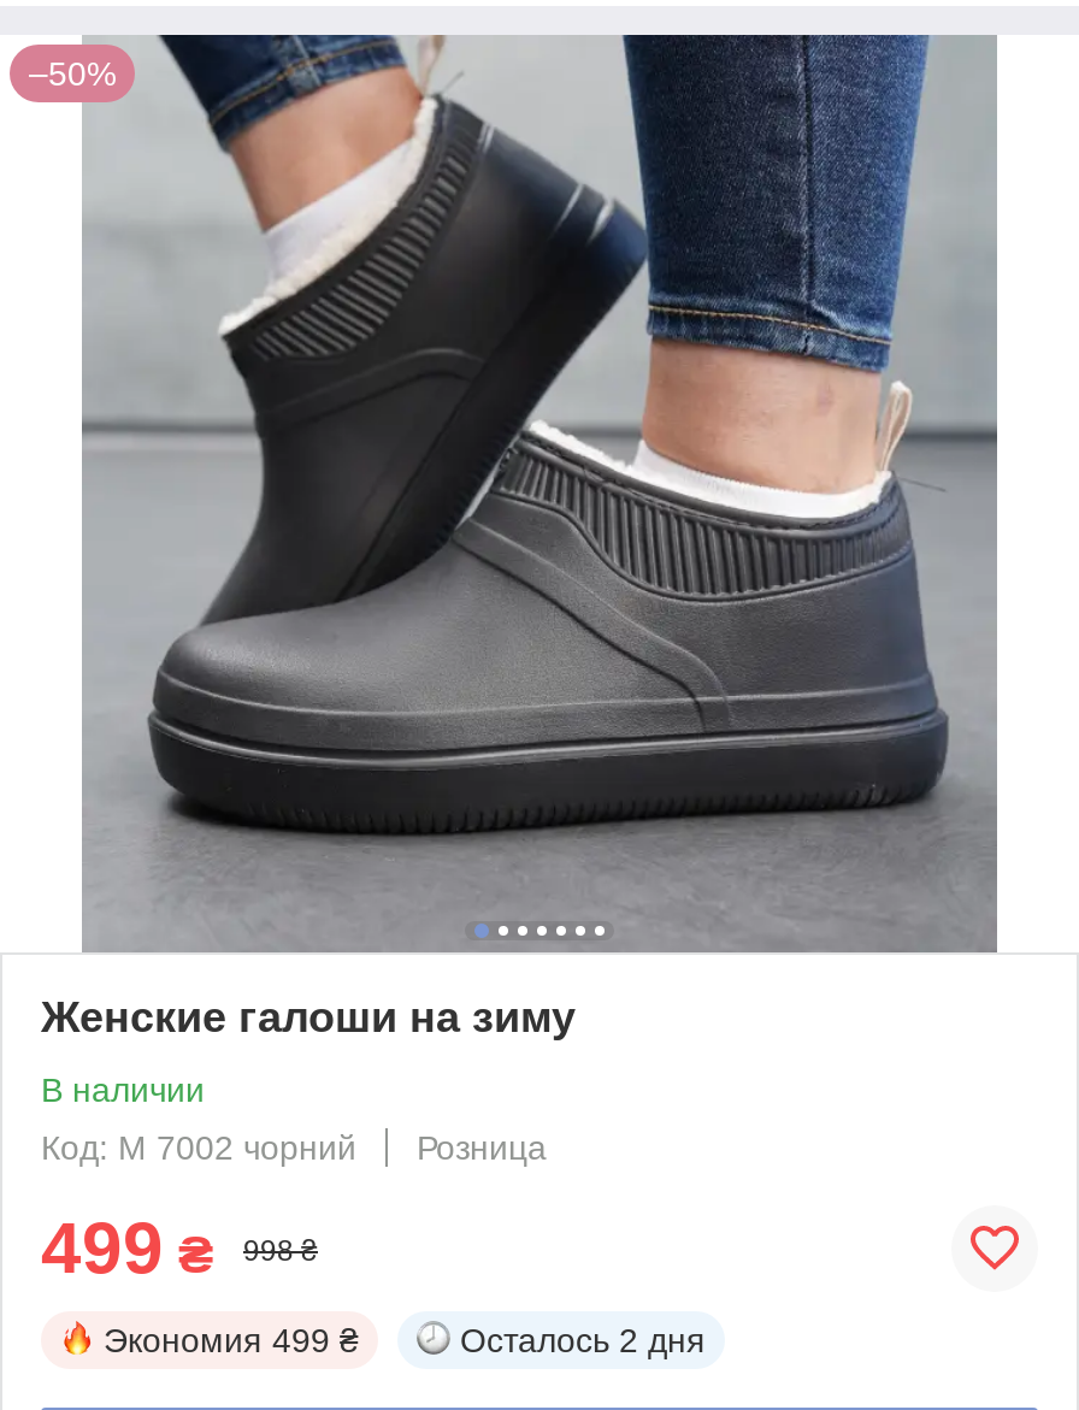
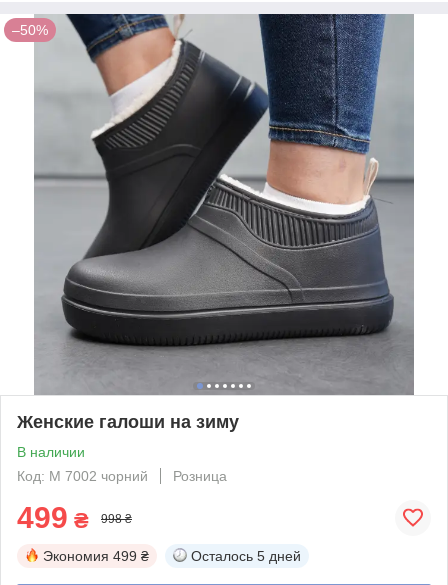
- Осталось 2 дня
+ Осталось 5 дней
